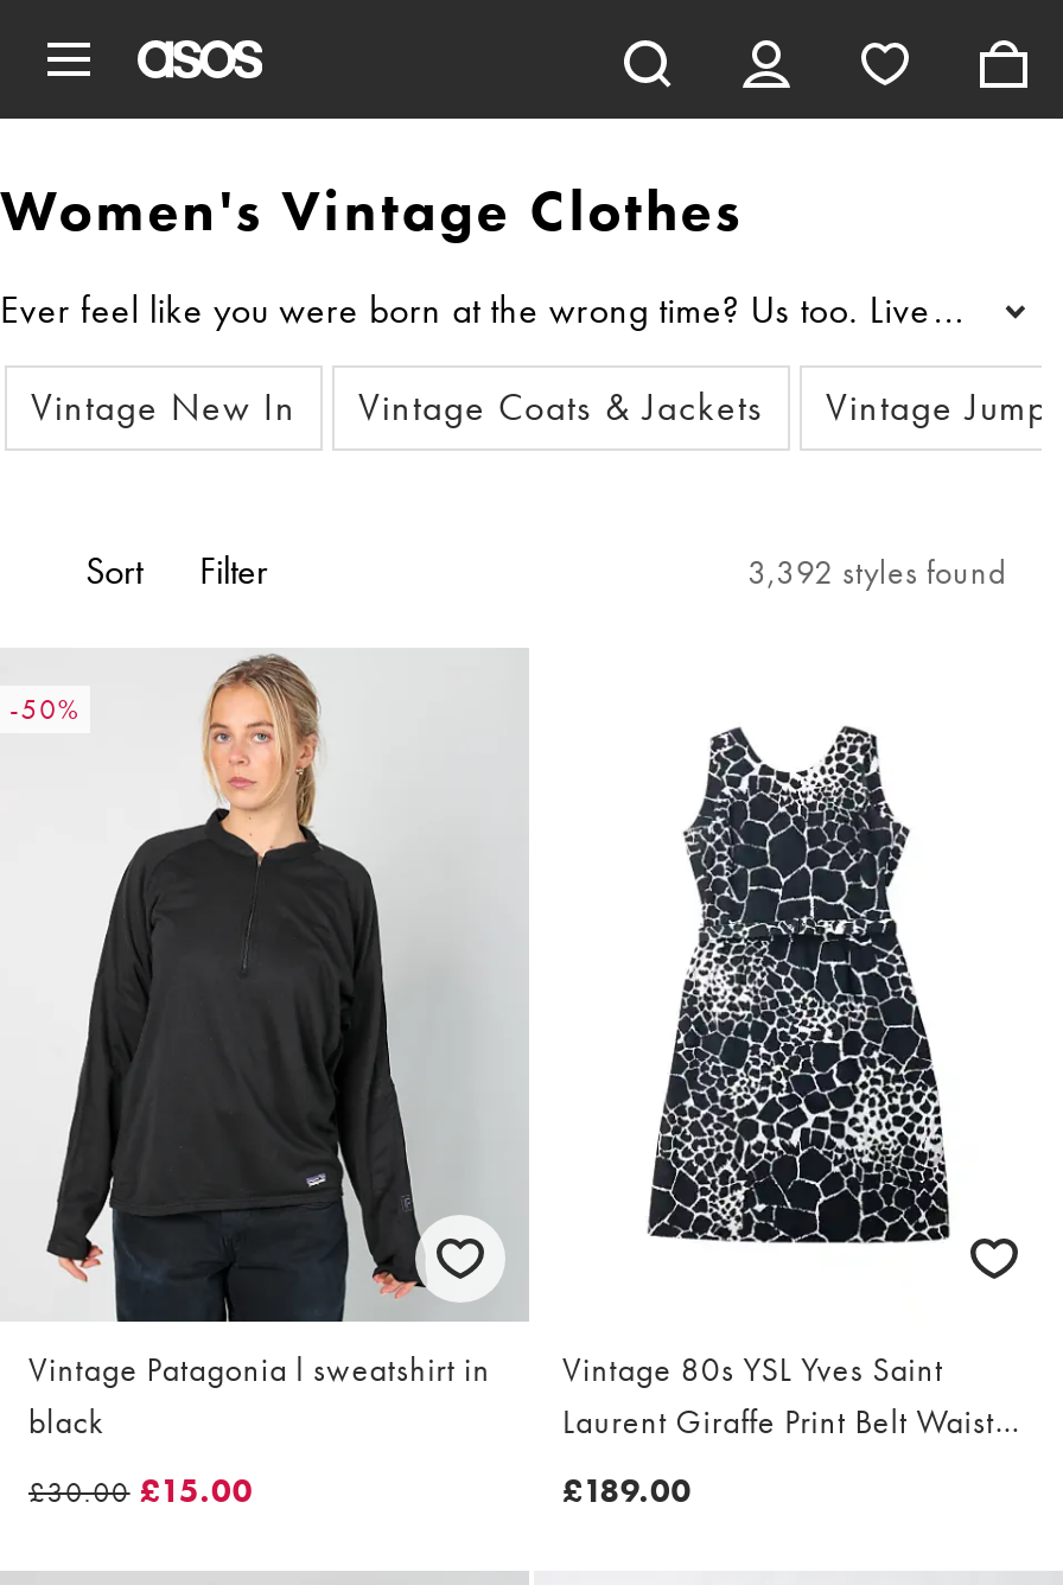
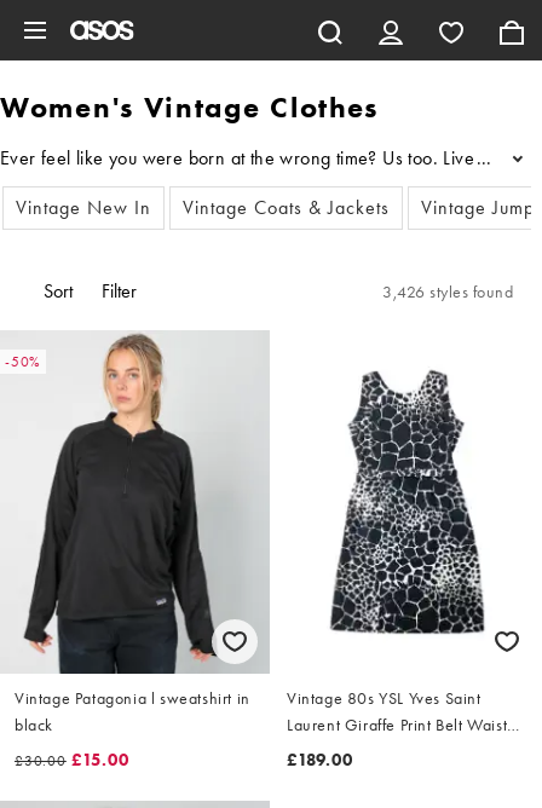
- 3,392 styles found
+ 3,426 styles found
